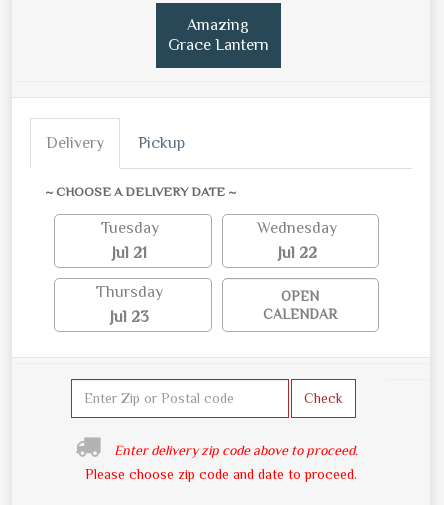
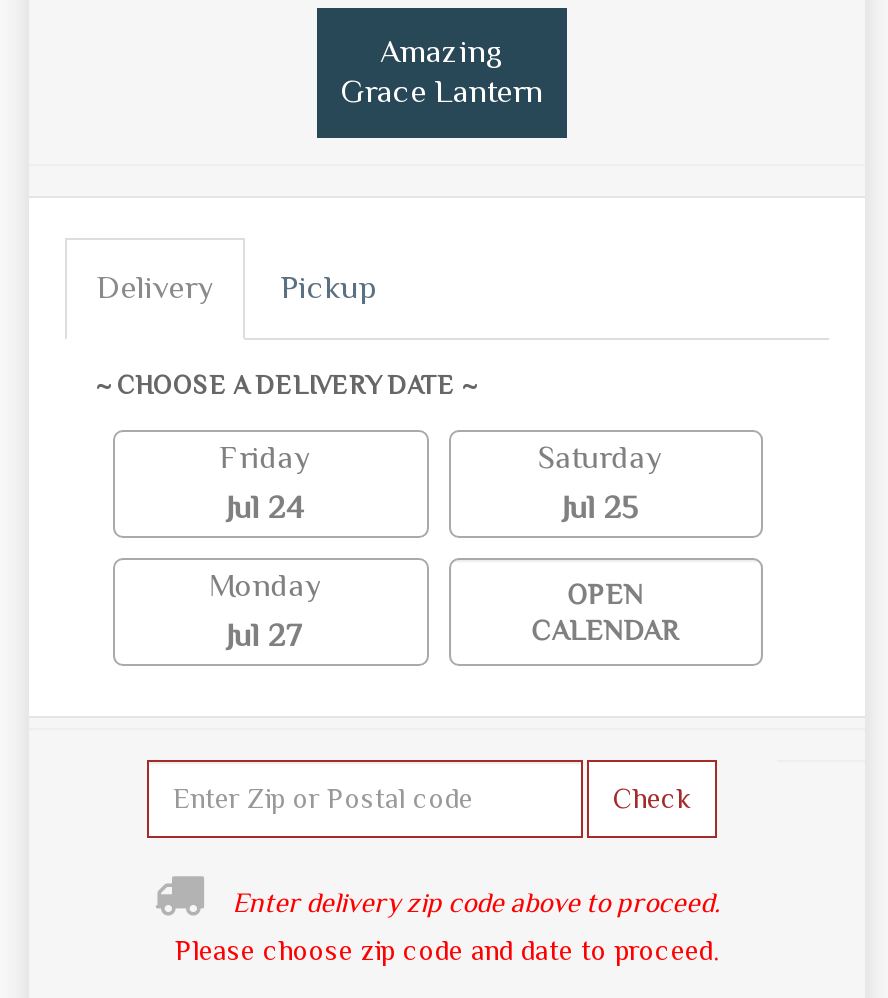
- Tuesday
- Jul 21
+ Friday
+ Jul 24

- Wednesday
- Jul 22
+ Saturday
+ Jul 25

- Thursday
- Jul 23
+ Monday
+ Jul 27
